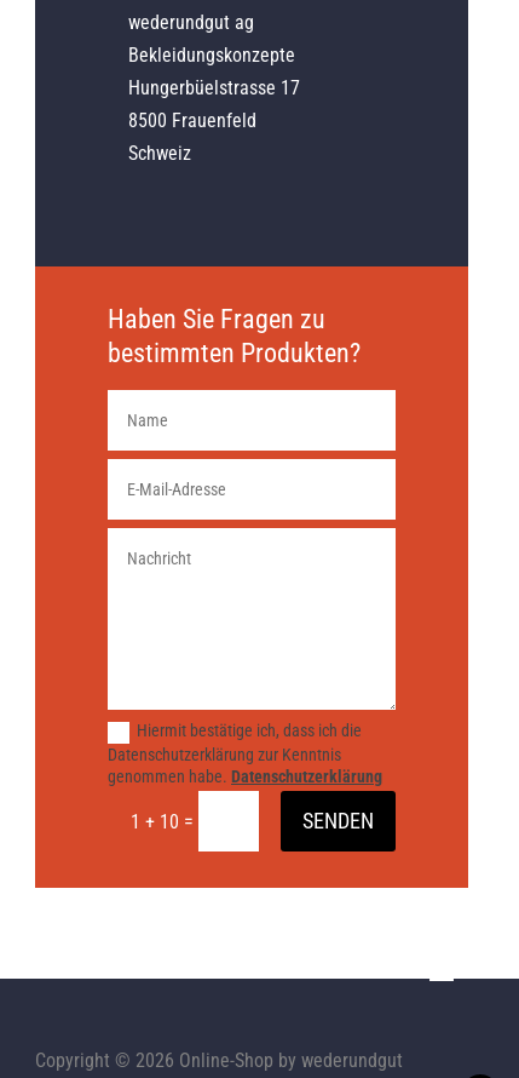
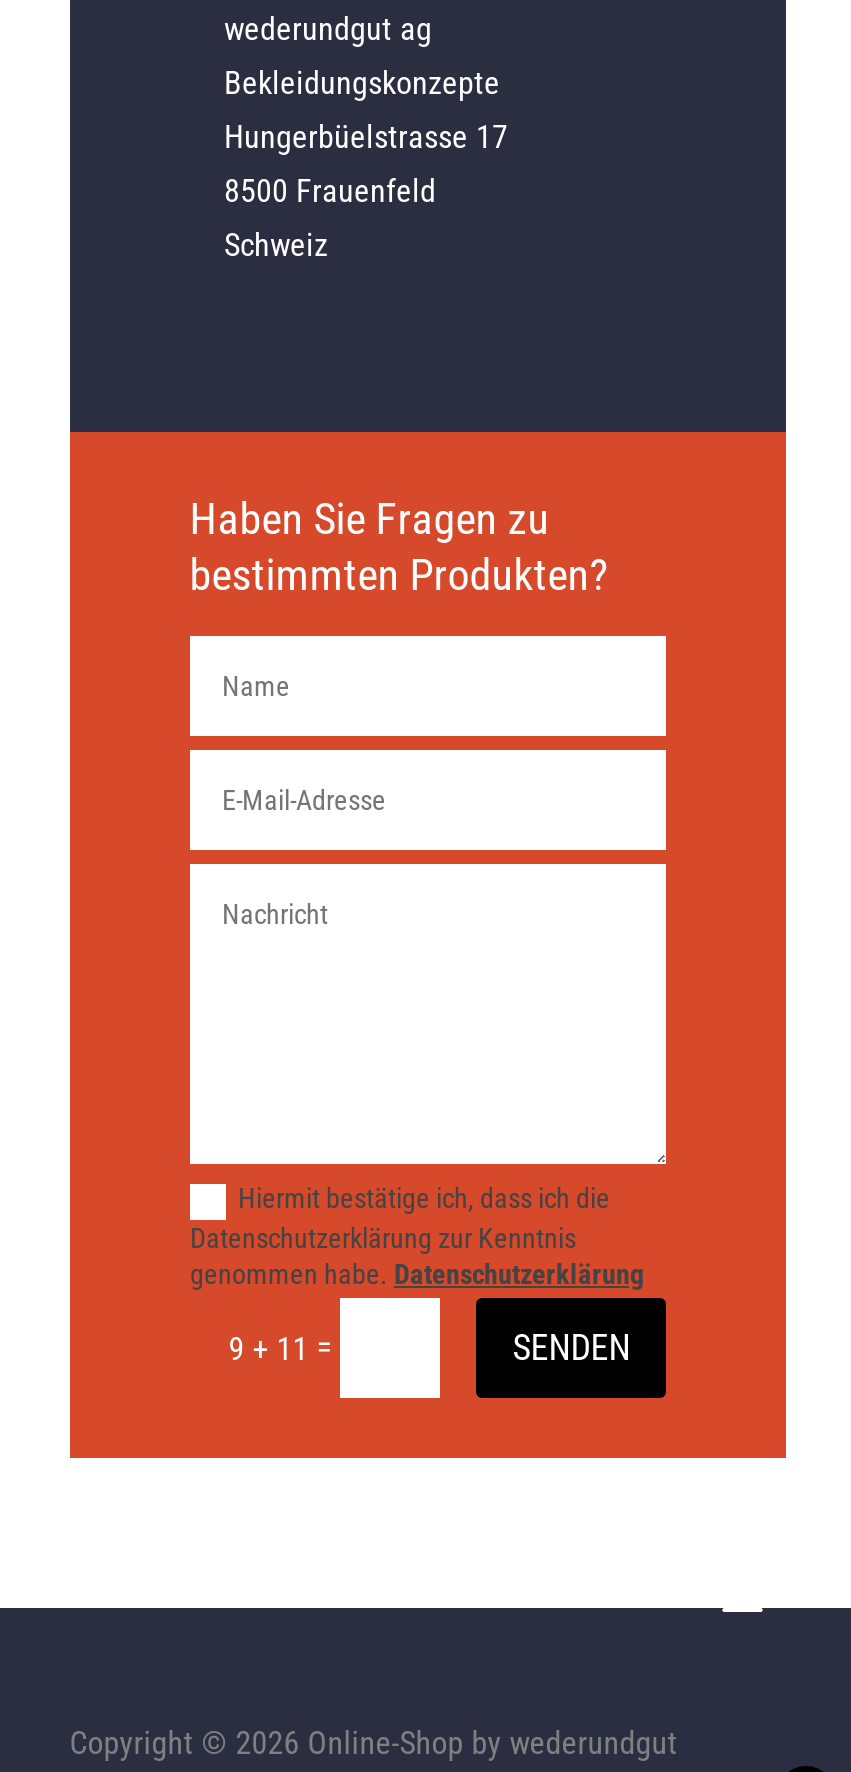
- 1 + 10 =
+ 9 + 11 =
